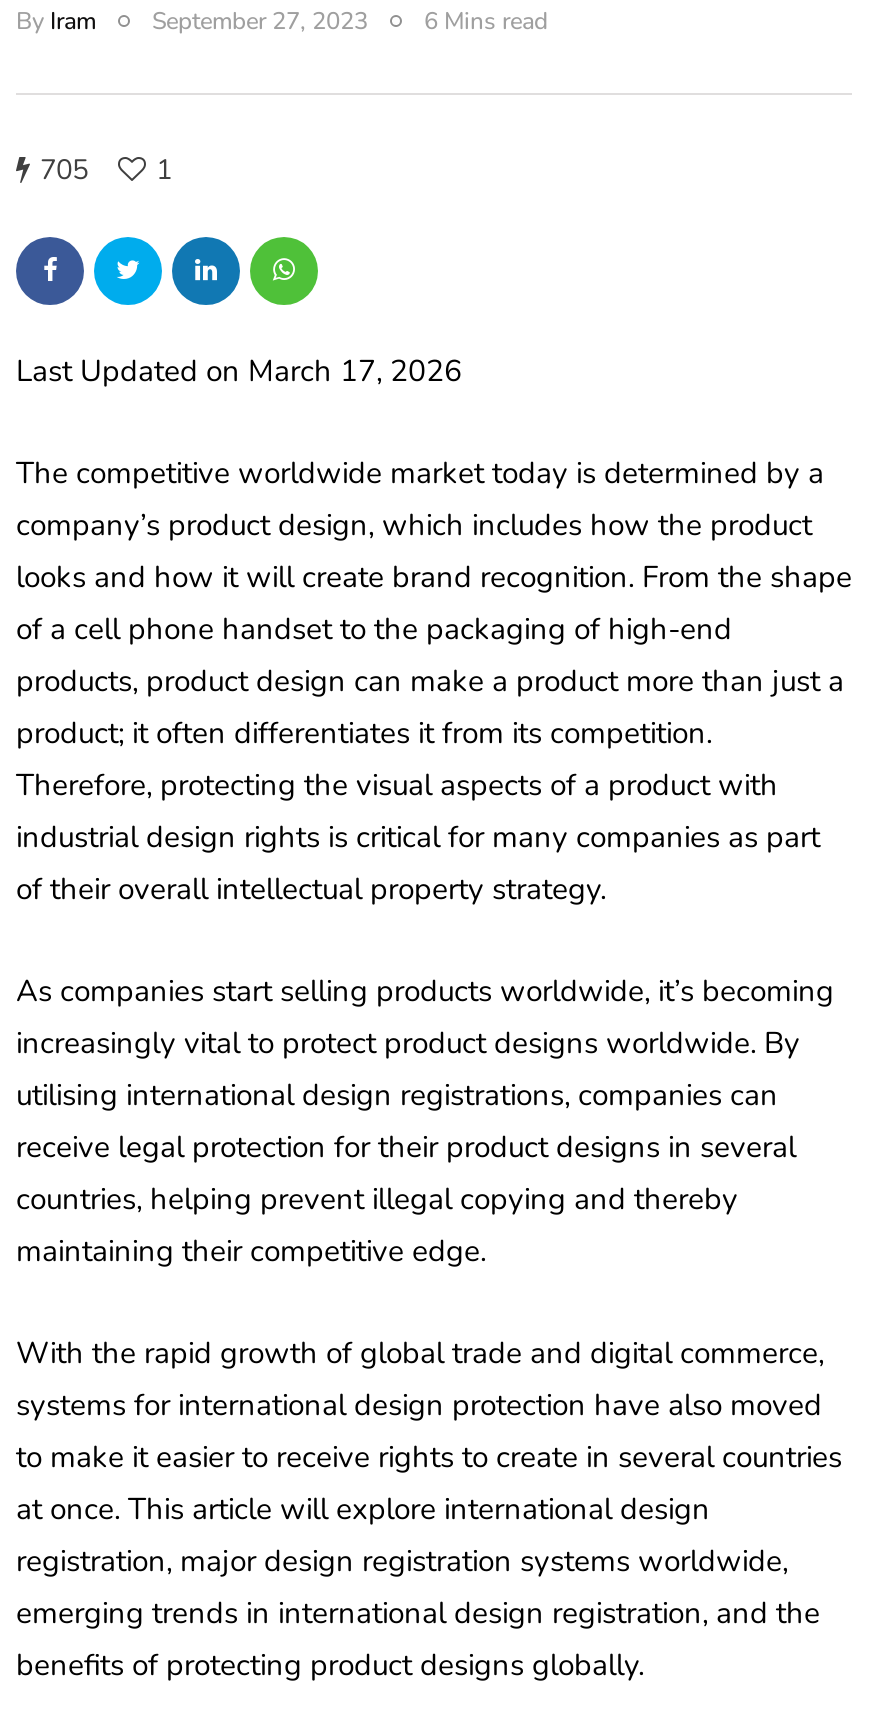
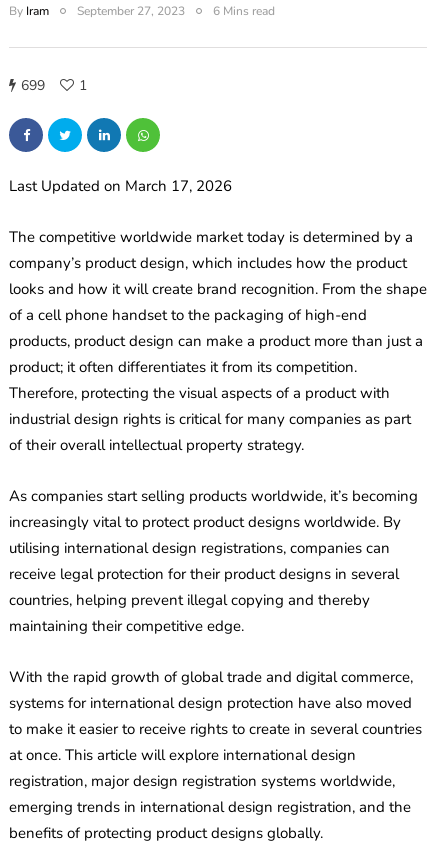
- 705 1
+ 699 1
